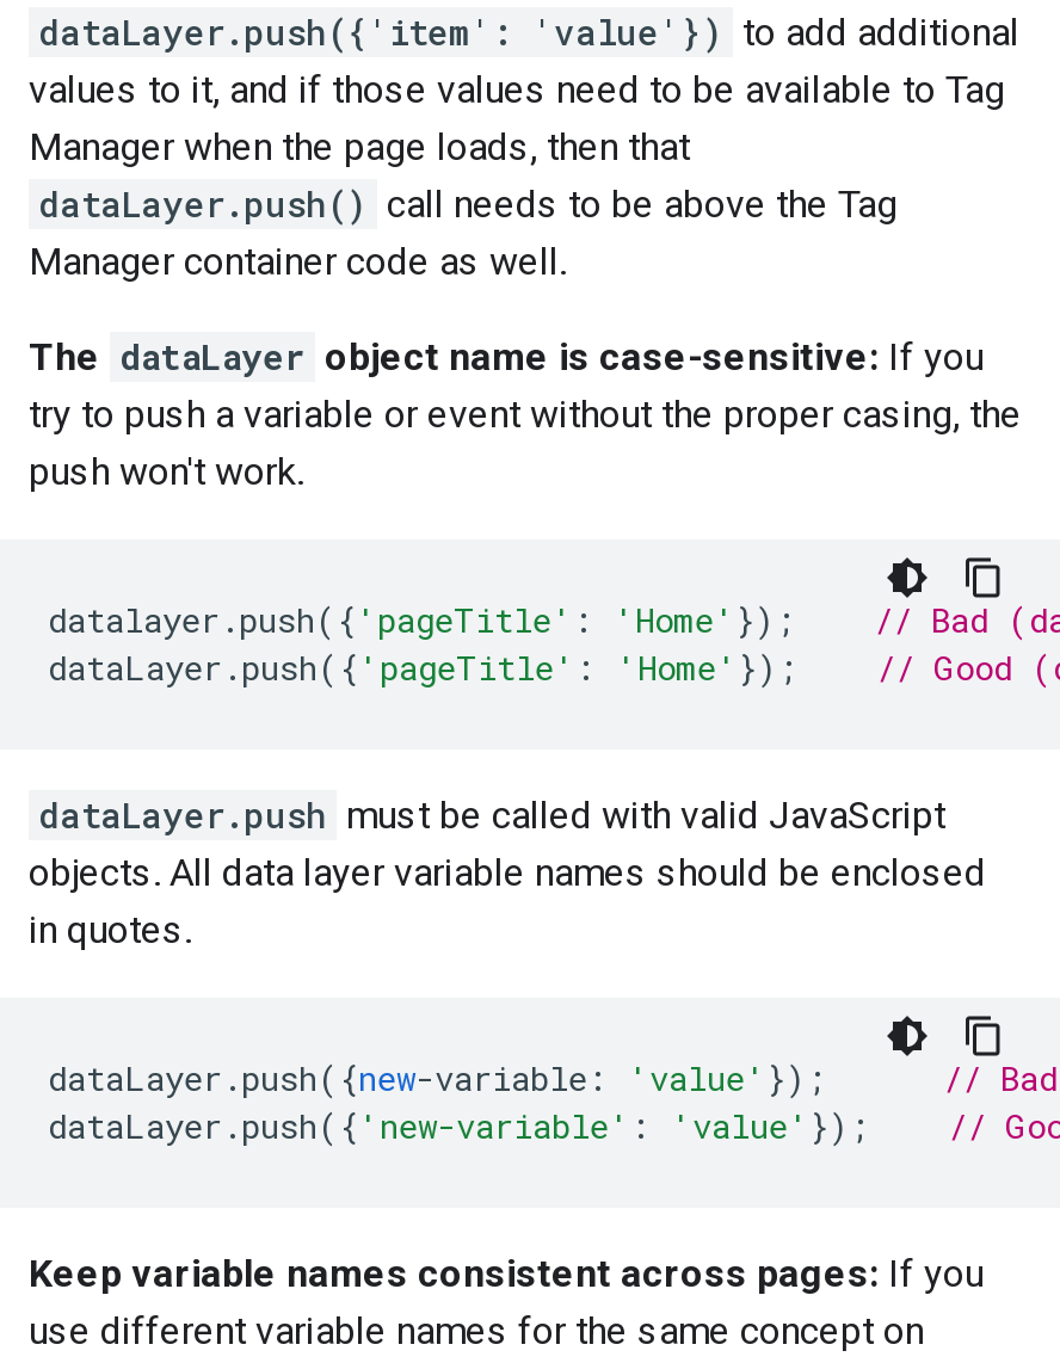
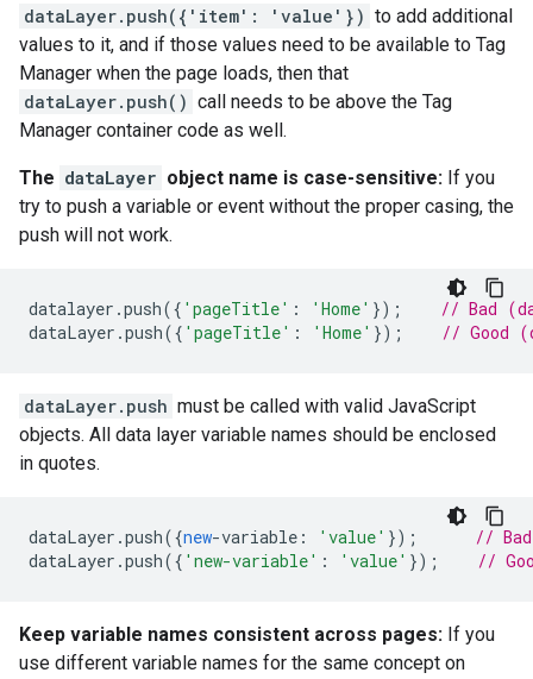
- push won't work.
+ push will not work.
